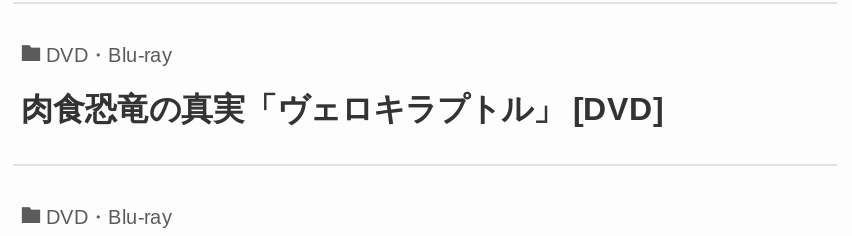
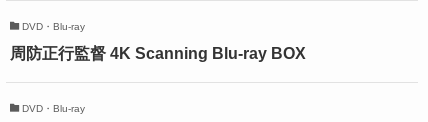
- 肉食恐竜の真実「ヴェロキラプトル」 [DVD]
+ 周防正行監督 4K Scanning Blu-ray BOX
